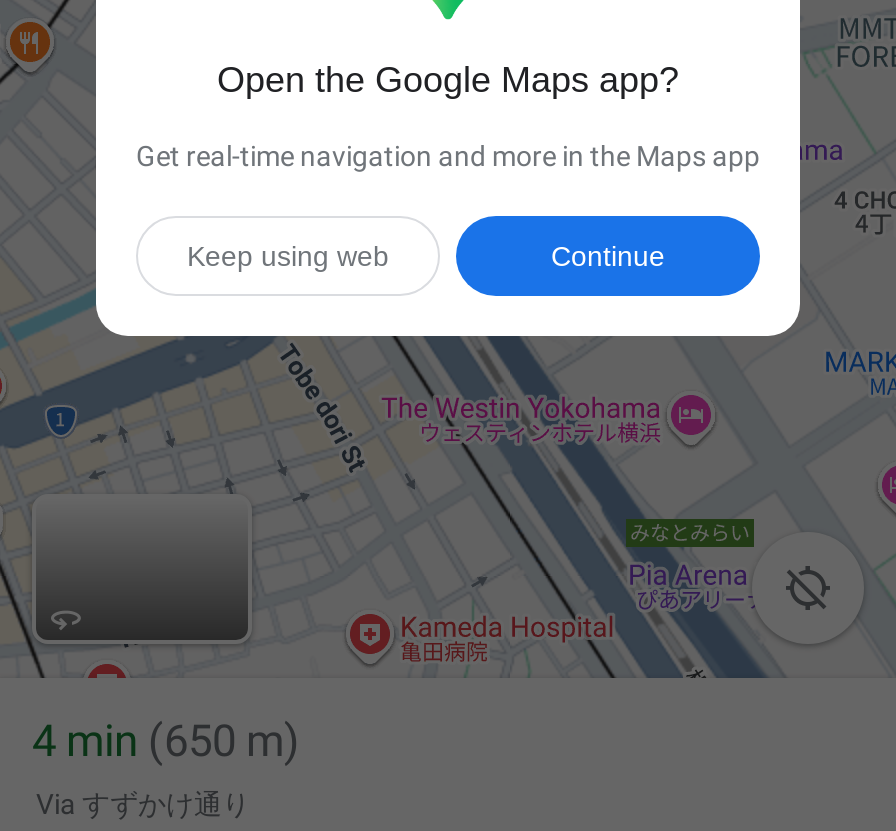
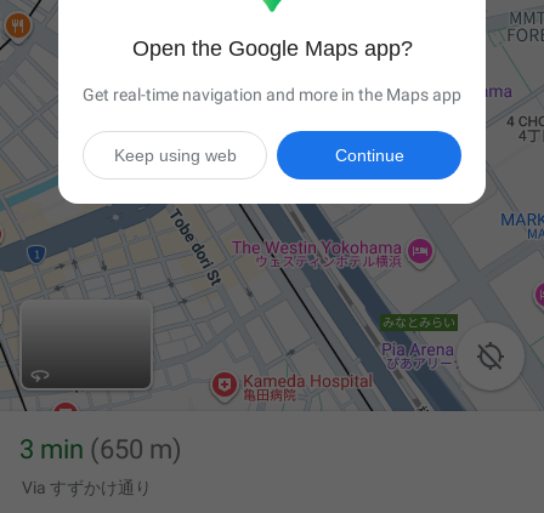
- 4 min (650 m)
+ 3 min (650 m)
